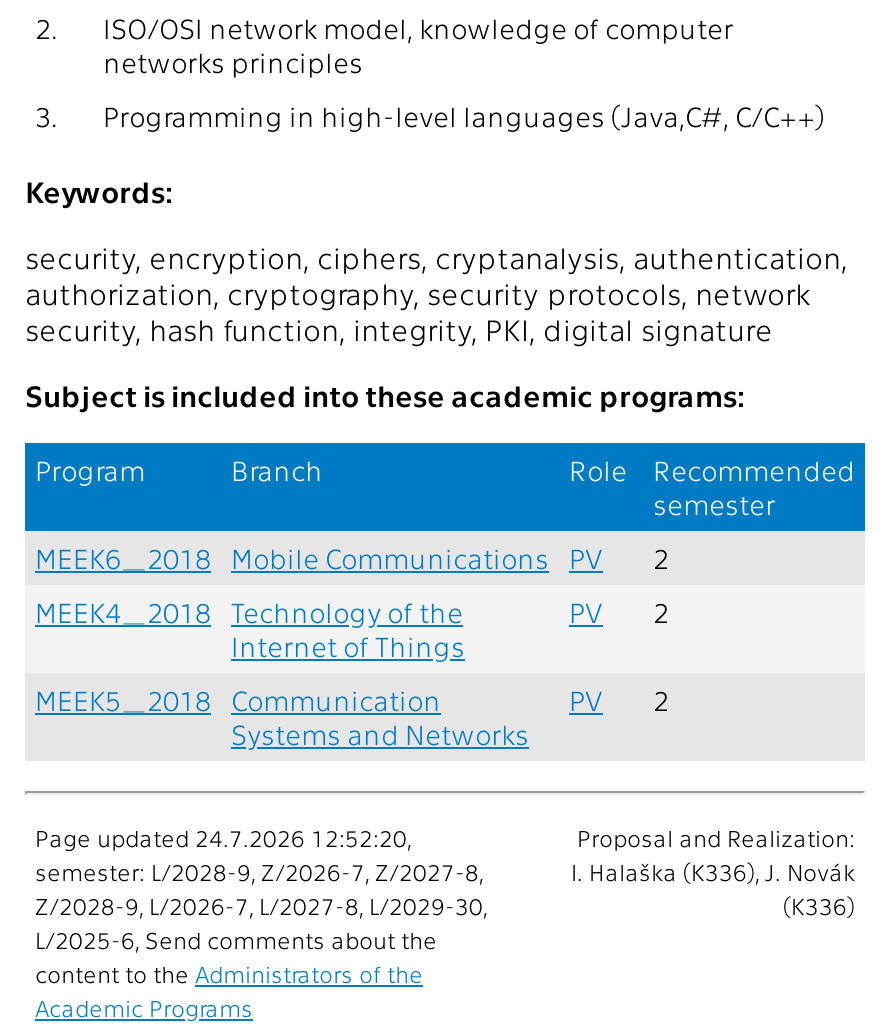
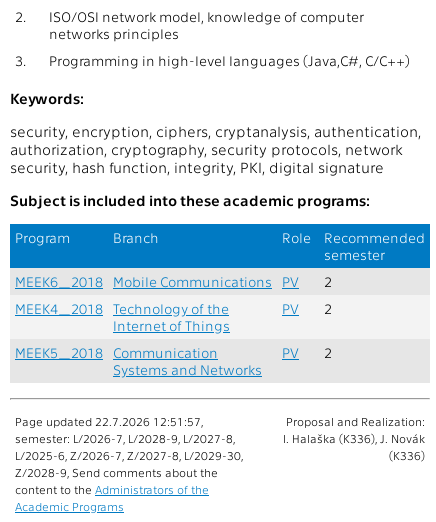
- Page updated 24.7.2026 12:52:20,
+ Page updated 22.7.2026 12:51:57,

- semester: L/2028-9, Z/2026-7, Z/2027-8,
+ semester: L/2026-7, L/2028-9, L/2027-8,

- Z/2028-9, L/2026-7, L/2027-8, L/2029-30,
+ L/2025-6, Z/2026-7, Z/2027-8, L/2029-30,

- L/2025-6, Send comments about the
+ Z/2028-9, Send comments about the
